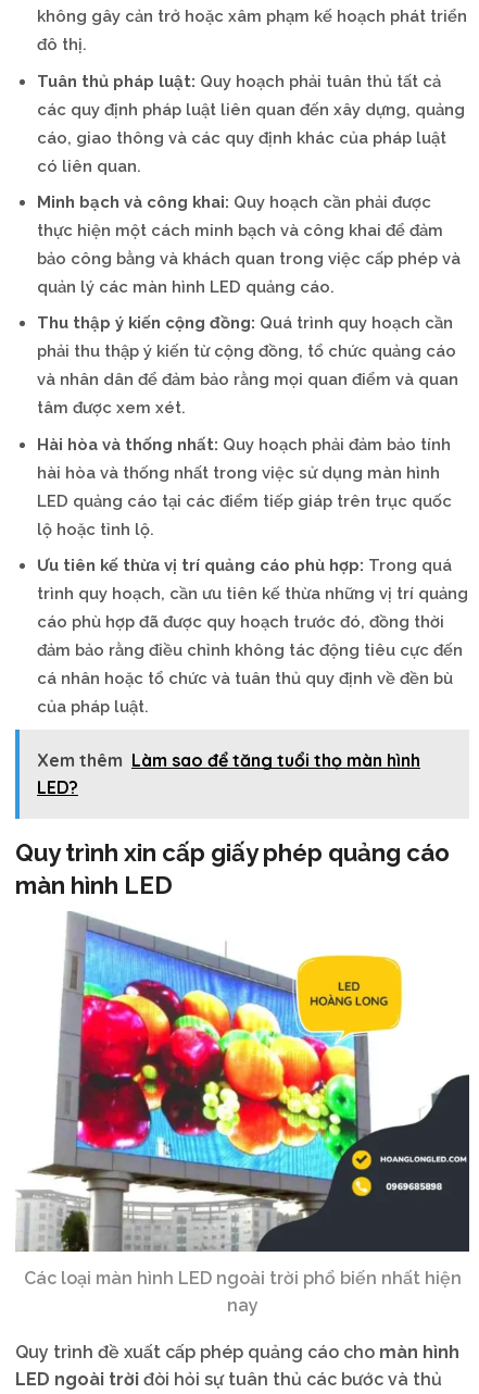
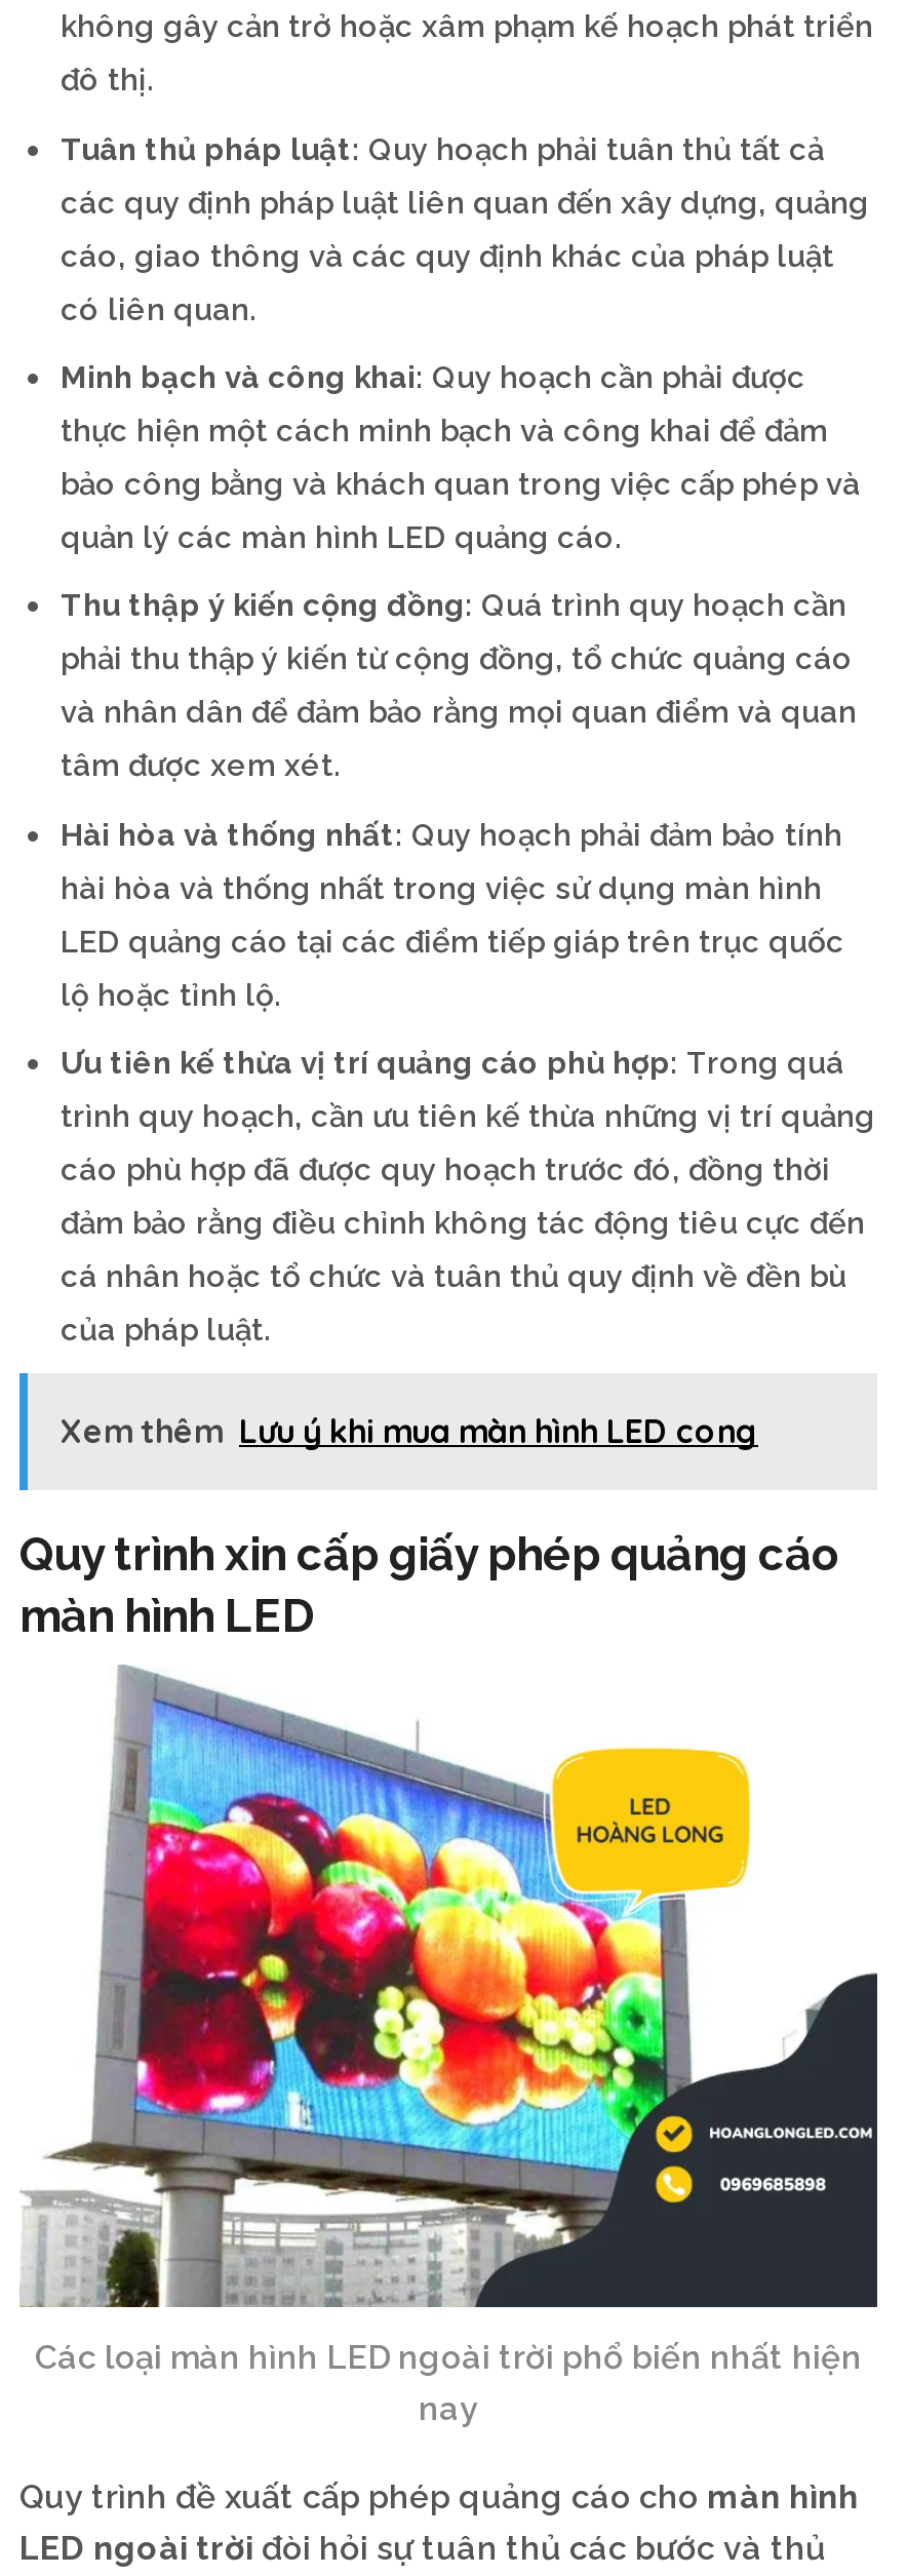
- Xem thêm Làm sao để tăng tuổi thọ màn hình
- LED?
+ Xem thêm Lưu ý khi mua màn hình LED cong
